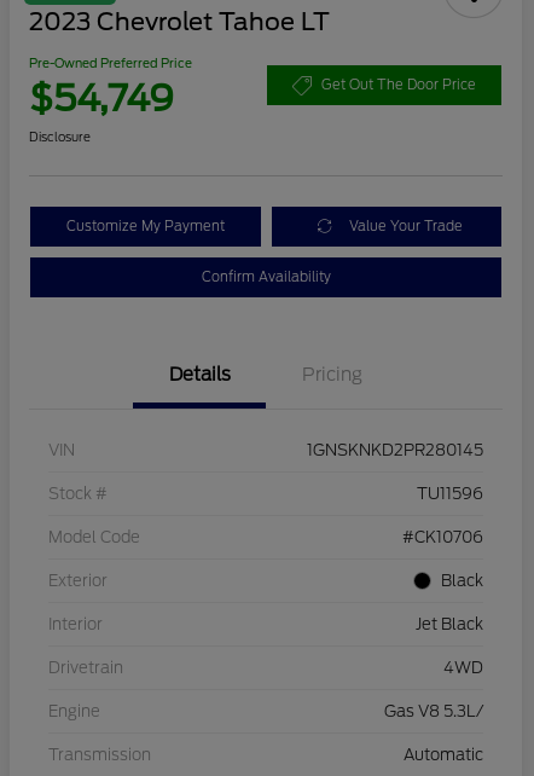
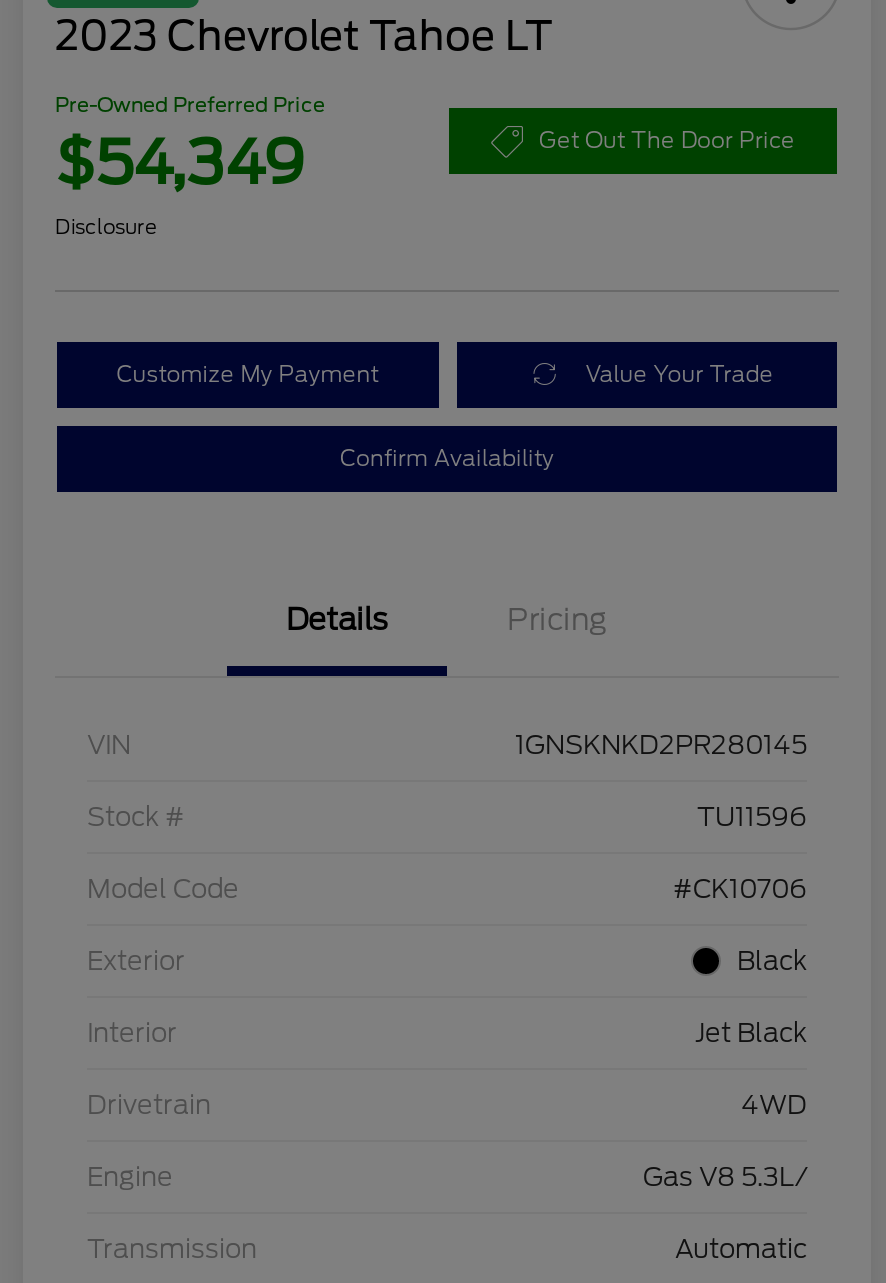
- $54,749
+ $54,349
